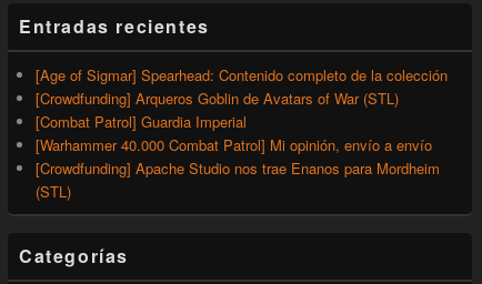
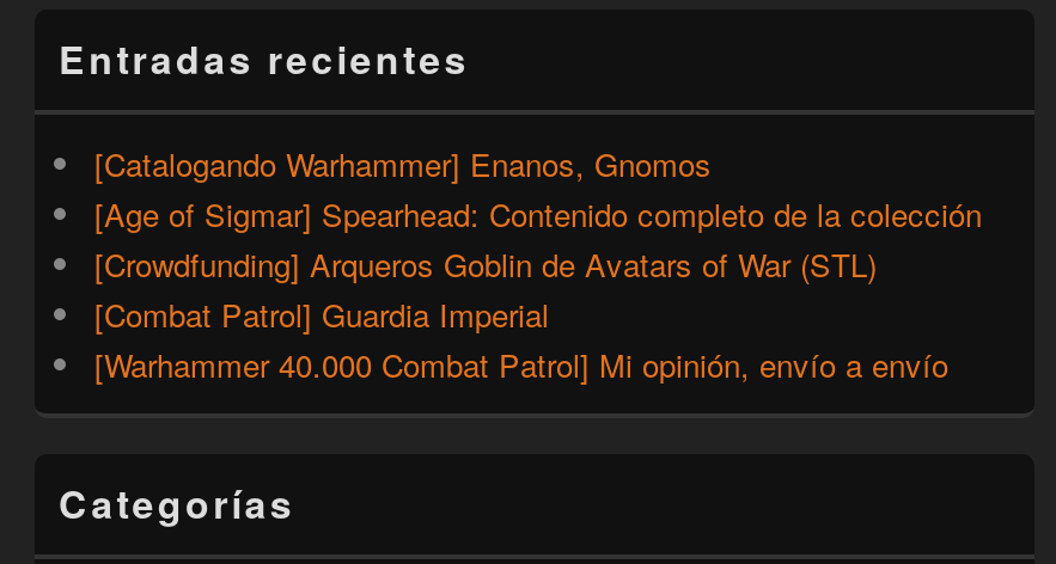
+ [Catalogando Warhammer] Enanos, Gnomos

moved down: [Age of Sigmar] Spearhead: Contenido completo de la colección | [Crowdfunding] Arqueros Goblin de Avatars of War (STL) | [Combat Patrol] Guardia Imperial | [Warhammer 40.000 Combat Patrol] Mi opinión, envío a envío

- [Crowdfunding] Apache Studio nos trae Enanos para Mordheim
- (STL)
